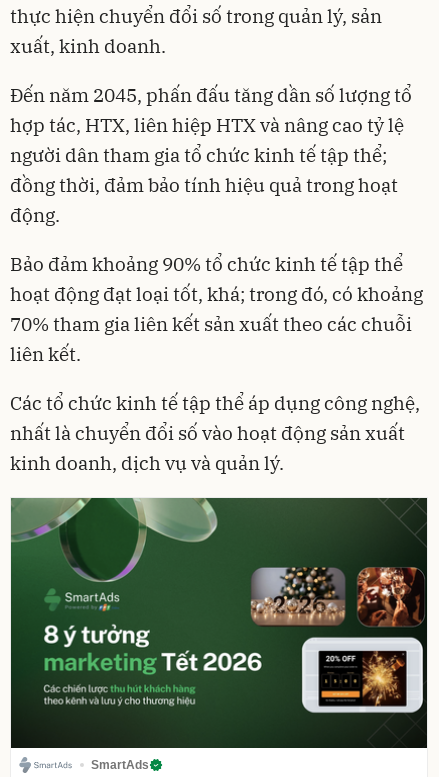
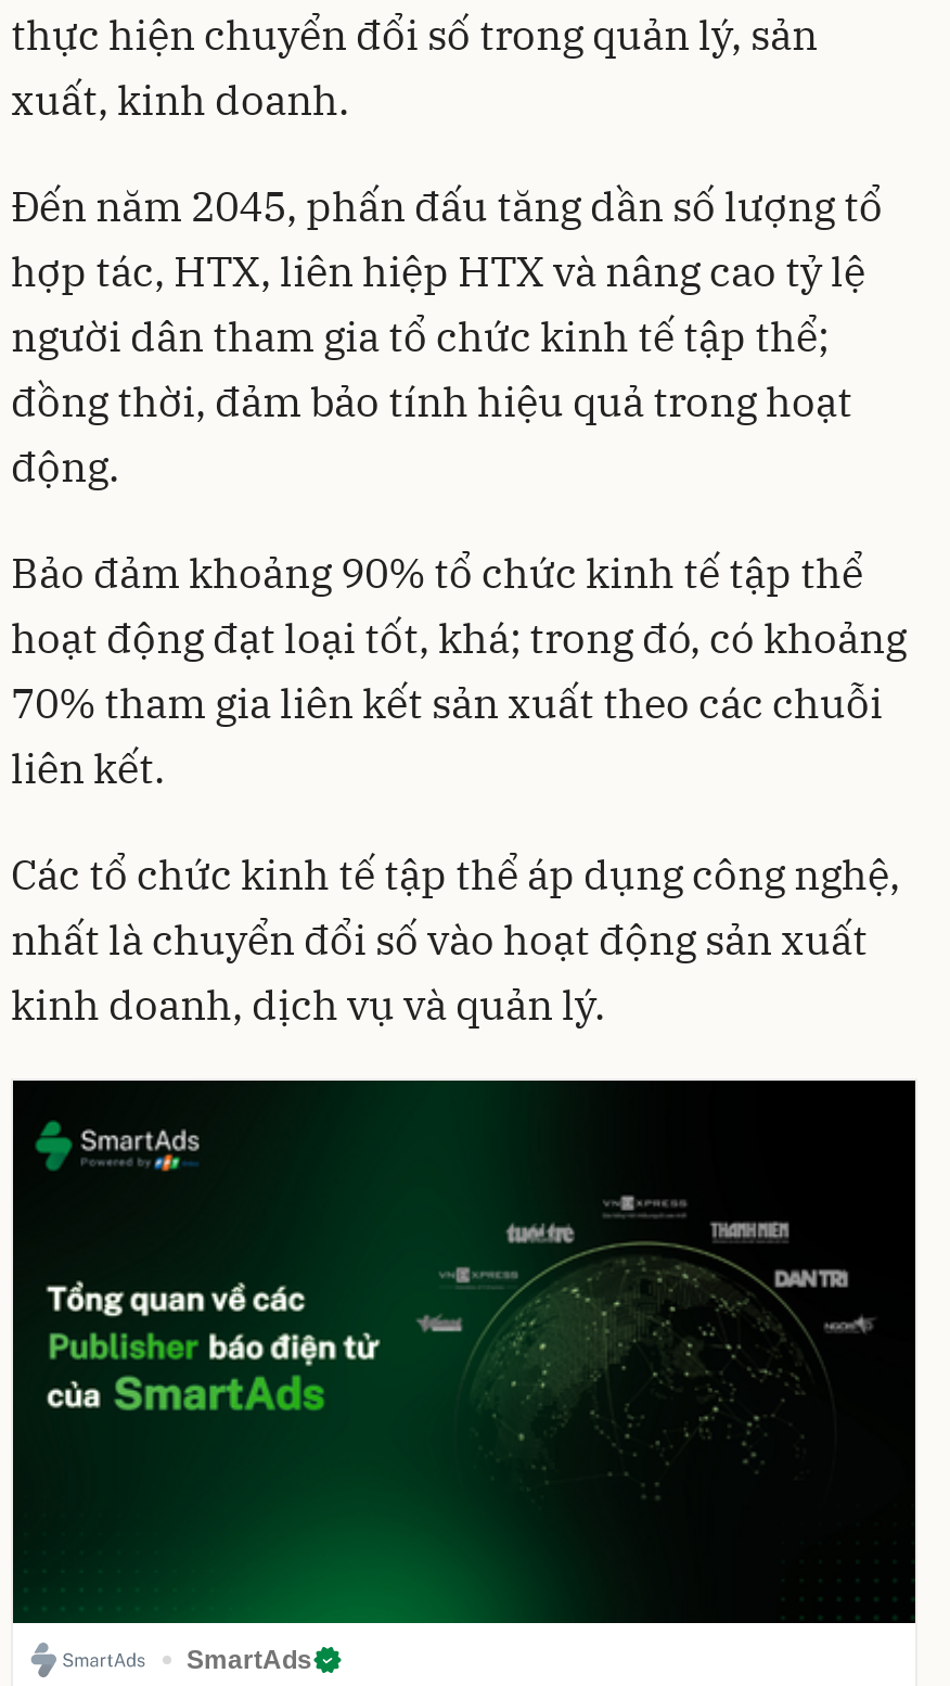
- [image]
+ [image]
